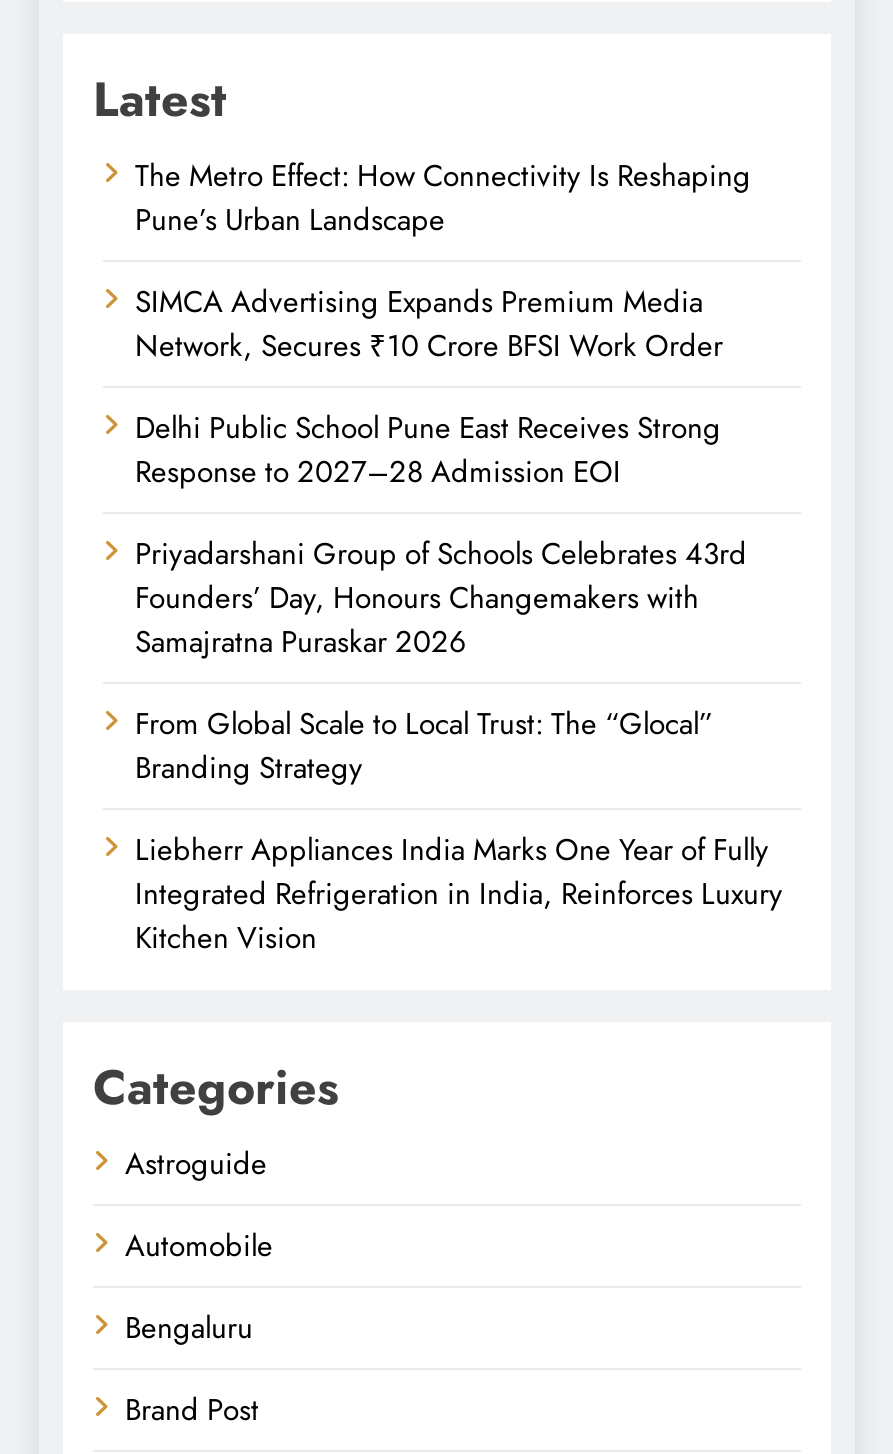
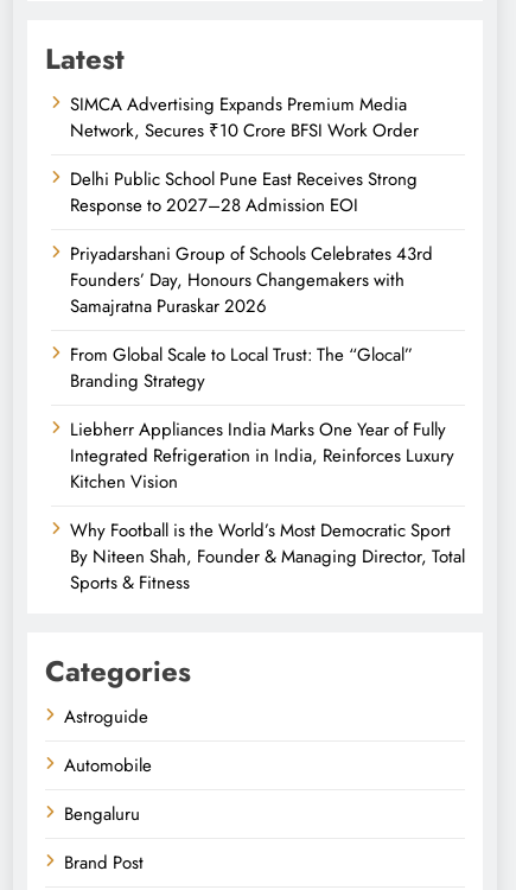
- The Metro Effect: How Connectivity Is Reshaping
- Pune’s Urban Landscape

moved up: SIMCA Advertising Expands Premium Media | Network, Secures ₹10 Crore BFSI Work Order | Delhi Public School Pune East Receives Strong | ... | Integrated Refrigeration in India, Reinforces Luxury | Kitchen Vision

+ Why Football is the World’s Most Democratic Sport
+ By Niteen Shah, Founder & Managing Director, Total
+ Sports & Fitness
